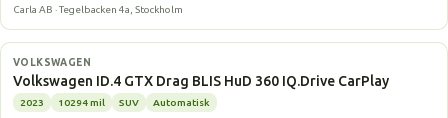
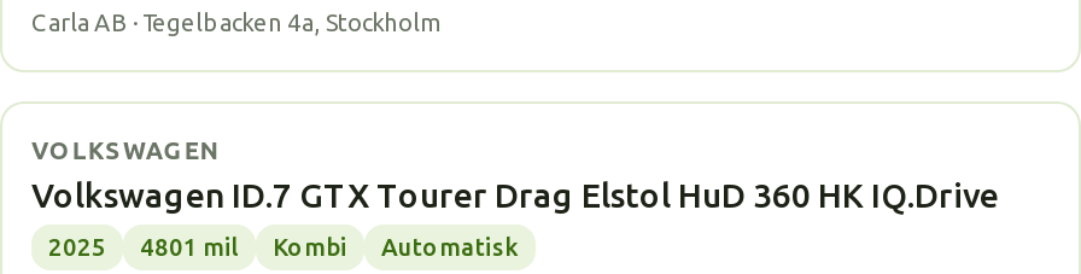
- Volkswagen ID.4 GTX Drag BLIS HuD 360 IQ.Drive CarPlay
+ Volkswagen ID.7 GTX Tourer Drag Elstol HuD 360 HK IQ.Drive

- 2023
- 10294 mil
- SUV
+ 2025
+ 4801 mil
+ Kombi
